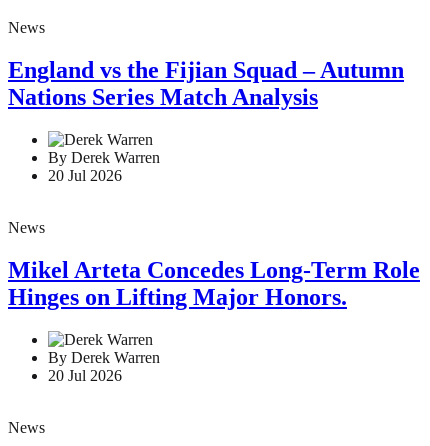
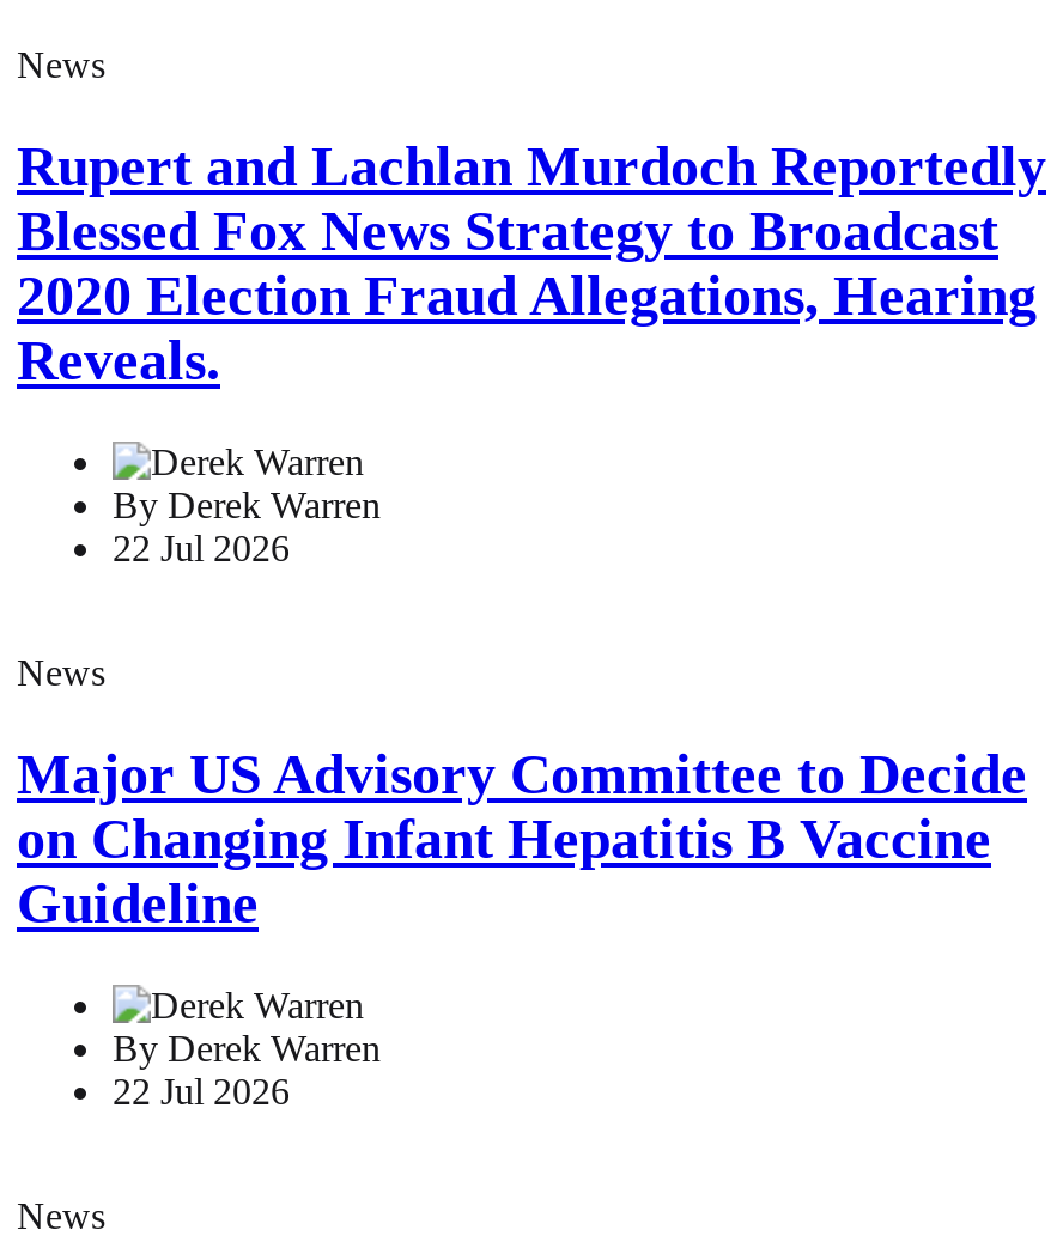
- England vs the Fijian Squad – Autumn
- Nations Series Match Analysis
+ Rupert and Lachlan Murdoch Reportedly
+ Blessed Fox News Strategy to Broadcast
+ 2020 Election Fraud Allegations, Hearing
+ Reveals.

- 20 Jul 2026
+ 22 Jul 2026

- Mikel Arteta Concedes Long-Term Role
- Hinges on Lifting Major Honors.
+ Major US Advisory Committee to Decide
+ on Changing Infant Hepatitis B Vaccine
+ Guideline

- 20 Jul 2026
+ 22 Jul 2026
